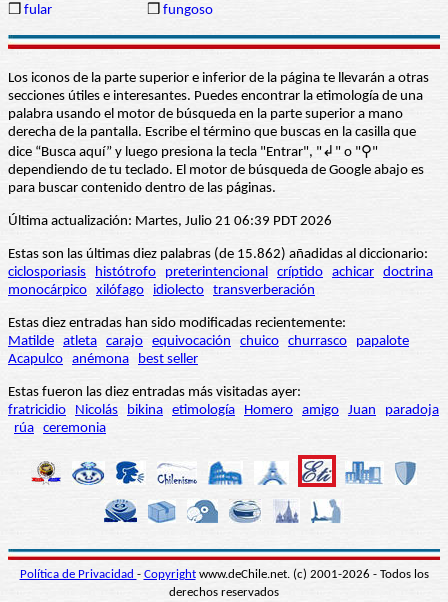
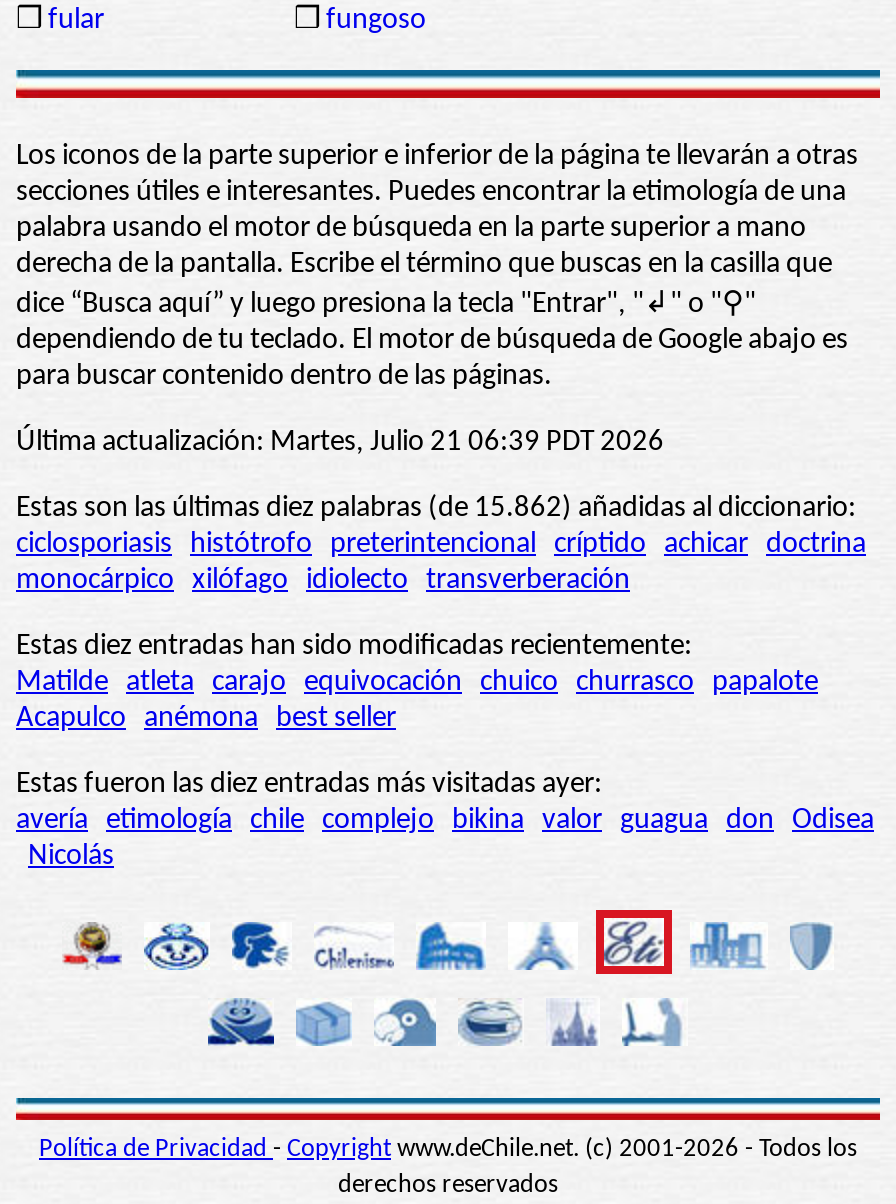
- fratricidio Nicolás bikina etimología Homero amigo Juan paradoja
- rúa ceremonia
+ avería etimología chile complejo bikina valor guagua don Odisea
+ Nicolás
